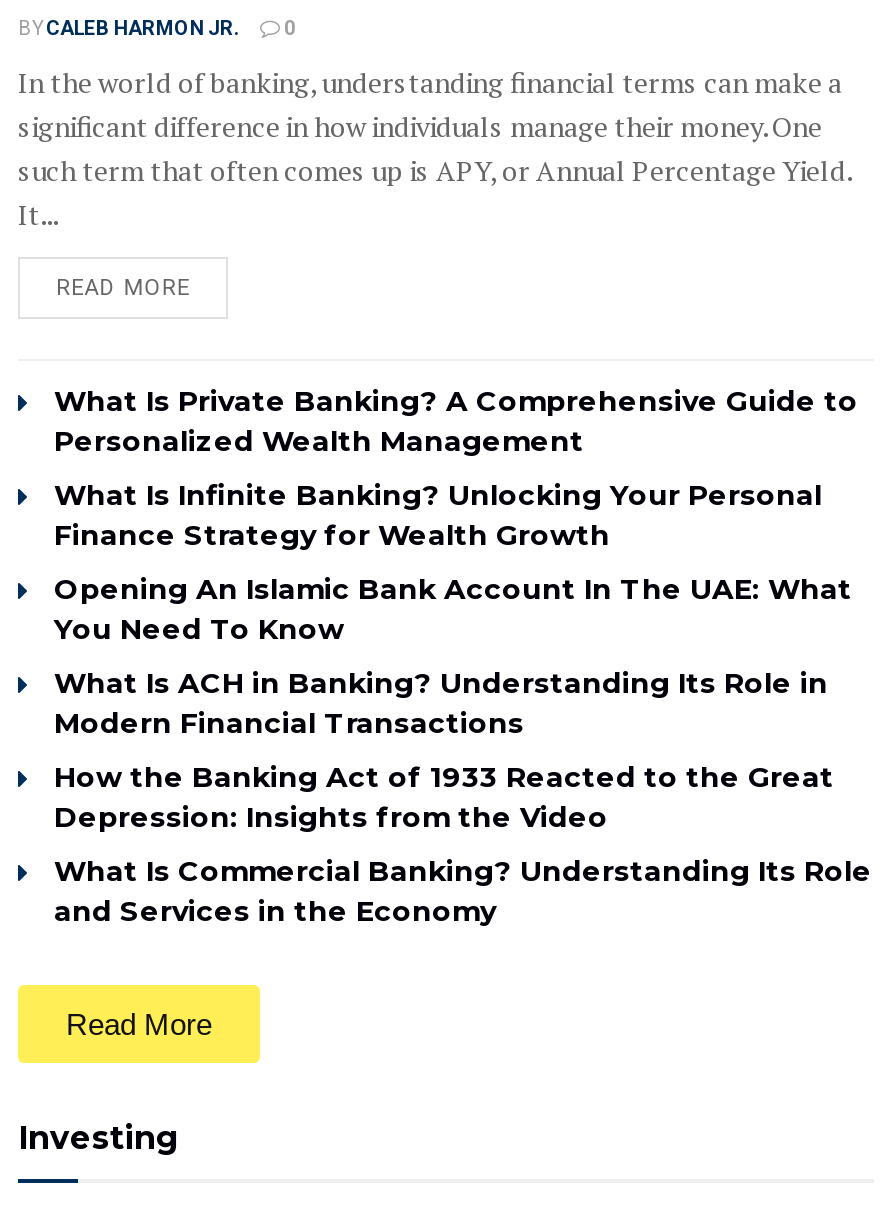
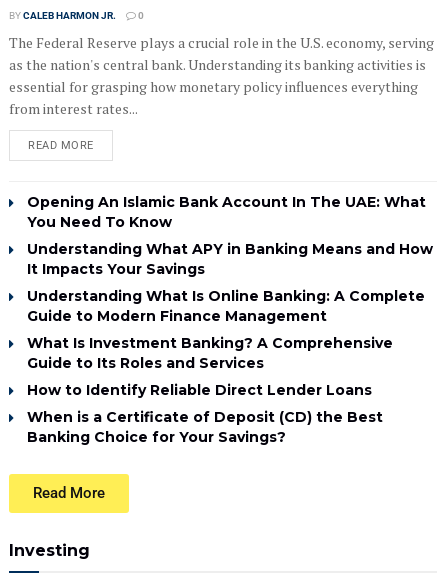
- In the world of banking, understanding financial terms can make a
- significant difference in how individuals manage their money. One
- such term that often comes up is APY, or Annual Percentage Yield.
- It...
+ The Federal Reserve plays a crucial role in the U.S. economy, serving
+ as the nation's central bank. Understanding its banking activities is
+ essential for grasping how monetary policy influences everything
+ from interest rates...

- What Is Private Banking? A Comprehensive Guide to
- Personalized Wealth Management
- What Is Infinite Banking? Unlocking Your Personal
- Finance Strategy for Wealth Growth

moved up: Opening An Islamic Bank Account In The UAE: What | You Need To Know

- What Is ACH in Banking? Understanding Its Role in
- Modern Financial Transactions
- How the Banking Act of 1933 Reacted to the Great
- Depression: Insights from the Video
- What Is Commercial Banking? Understanding Its Role
- and Services in the Economy
+ Understanding What APY in Banking Means and How
+ It Impacts Your Savings
+ Understanding What Is Online Banking: A Complete
+ Guide to Modern Finance Management
+ What Is Investment Banking? A Comprehensive
+ Guide to Its Roles and Services
+ How to Identify Reliable Direct Lender Loans
+ When is a Certificate of Deposit (CD) the Best
+ Banking Choice for Your Savings?
